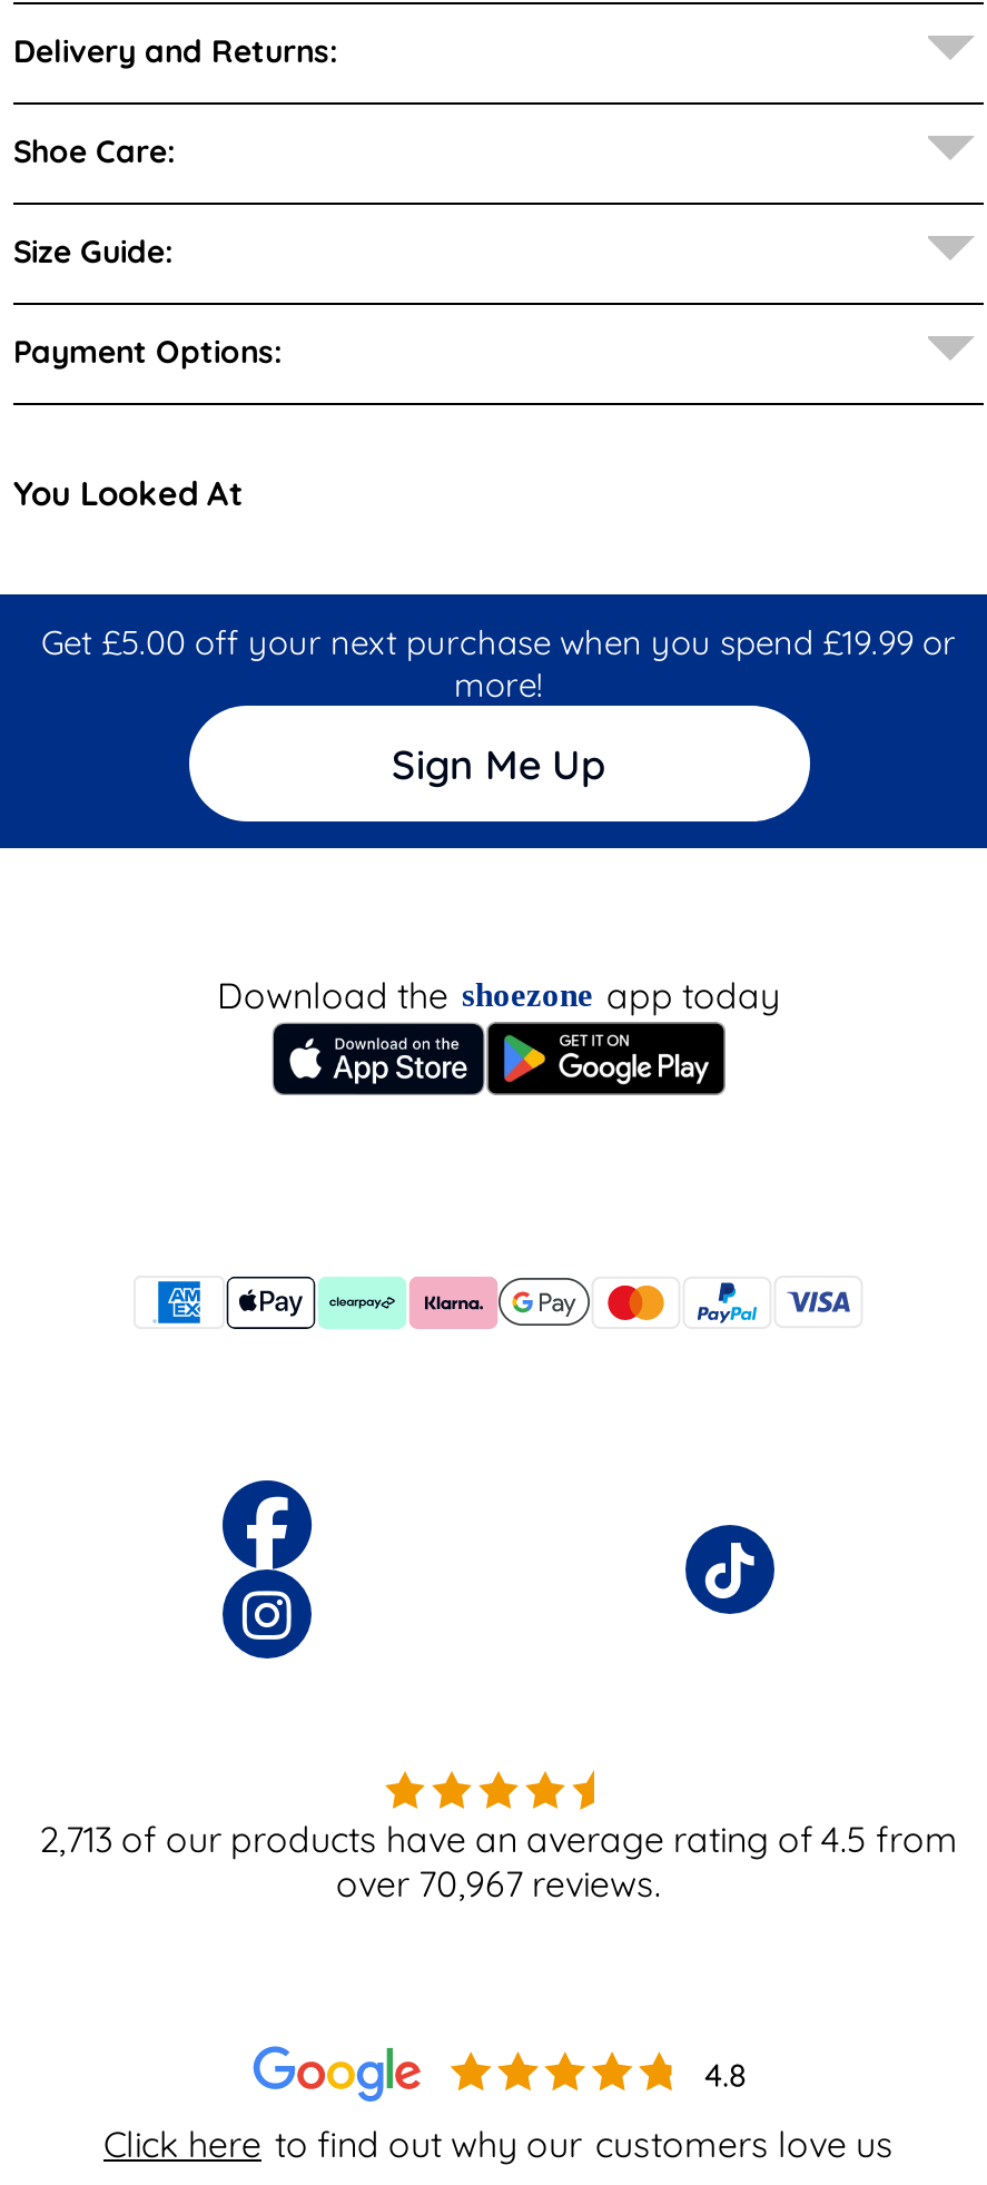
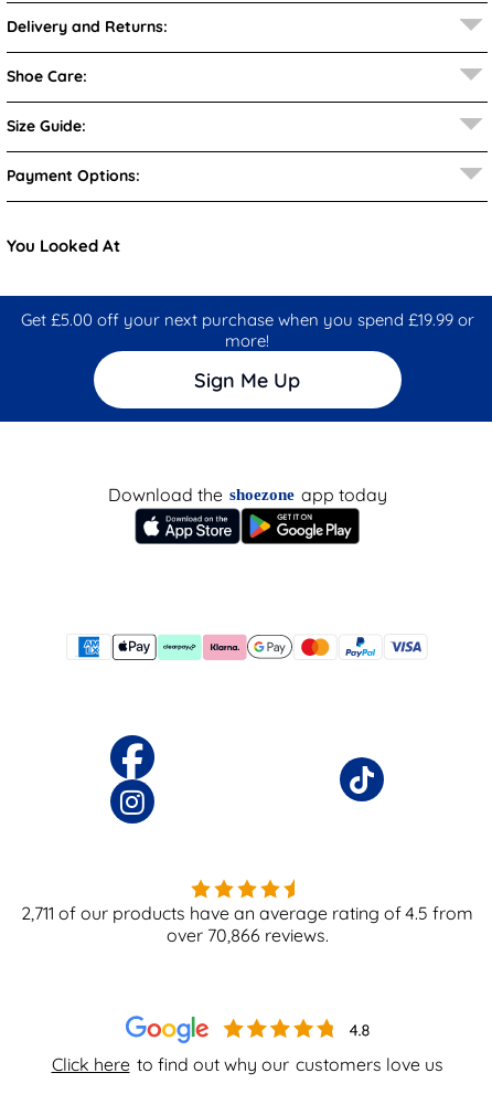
- 2,713 of our products have an average rating of 4.5 from
+ 2,711 of our products have an average rating of 4.5 from

- over 70,967 reviews.
+ over 70,866 reviews.
